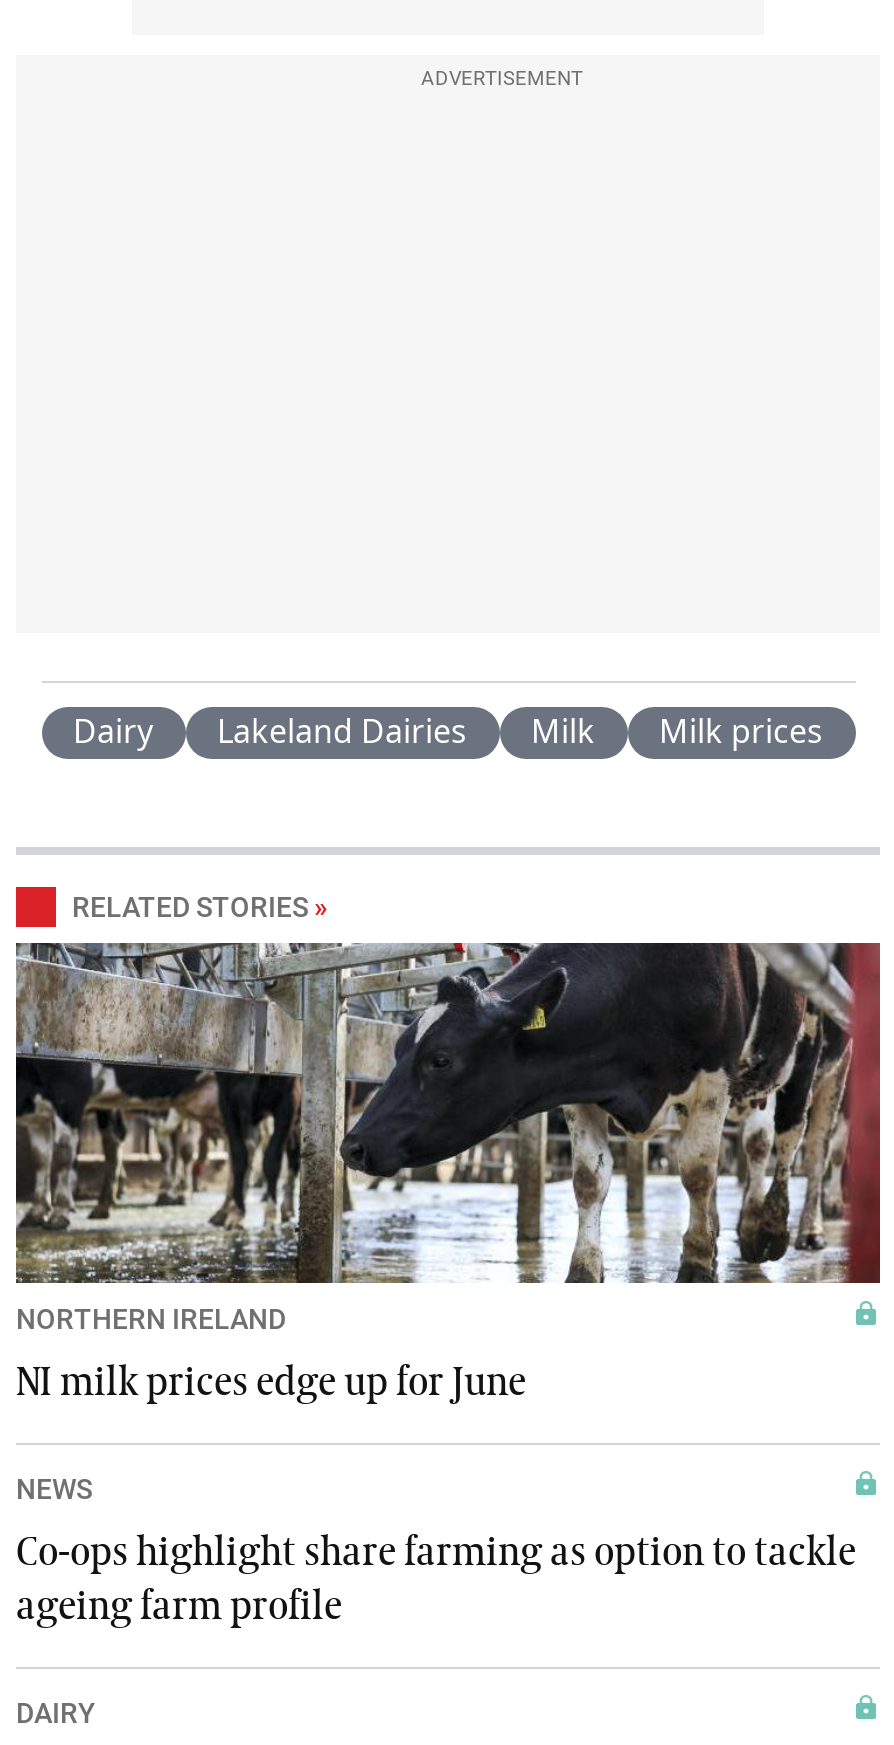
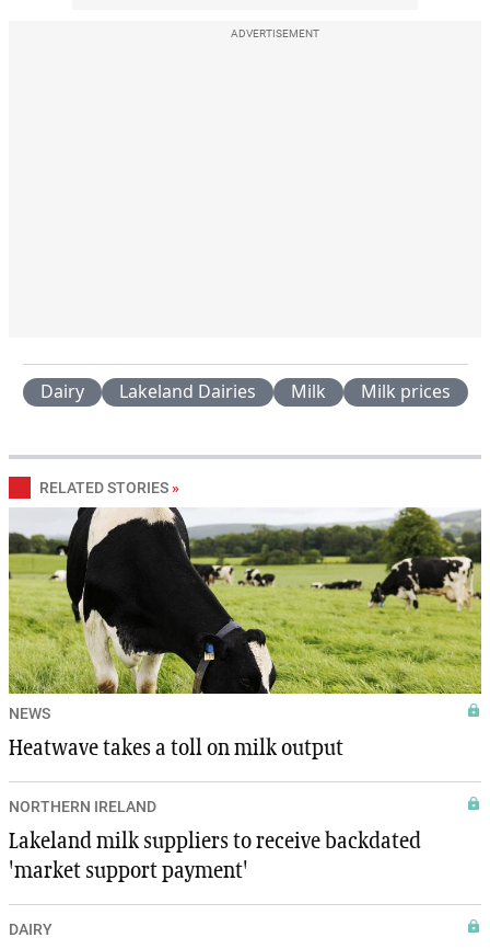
- [image]
+ [image]

moved down: NORTHERN IRELAND

- NI milk prices edge up for June

moved up: NEWS

- Co-ops highlight share farming as option to tackle
- ageing farm profile
+ Heatwave takes a toll on milk output
+ Lakeland milk suppliers to receive backdated
+ 'market support payment'
